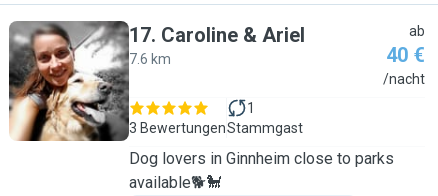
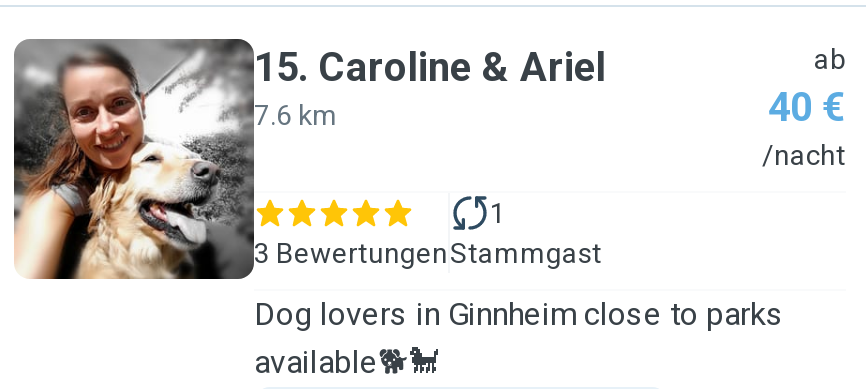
- 17. Caroline & Ariel
+ 15. Caroline & Ariel
